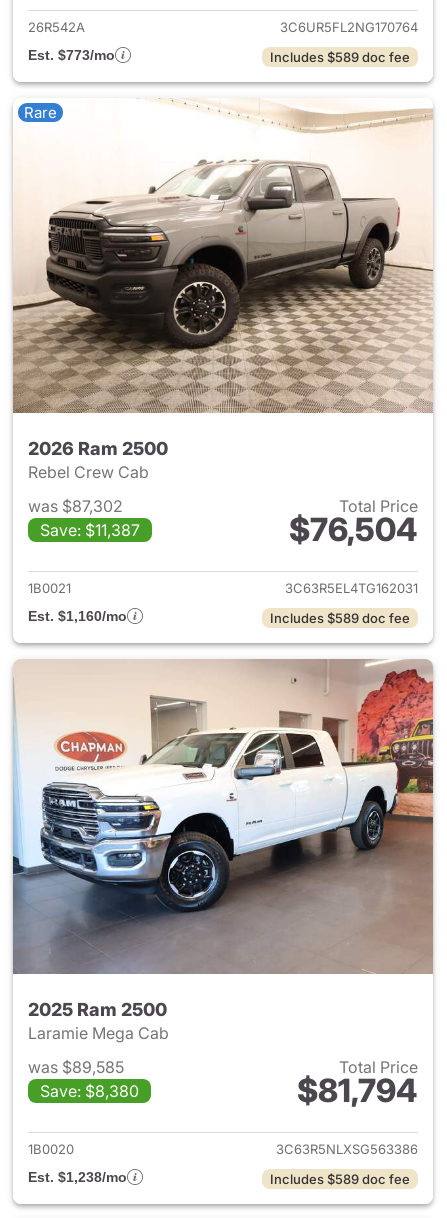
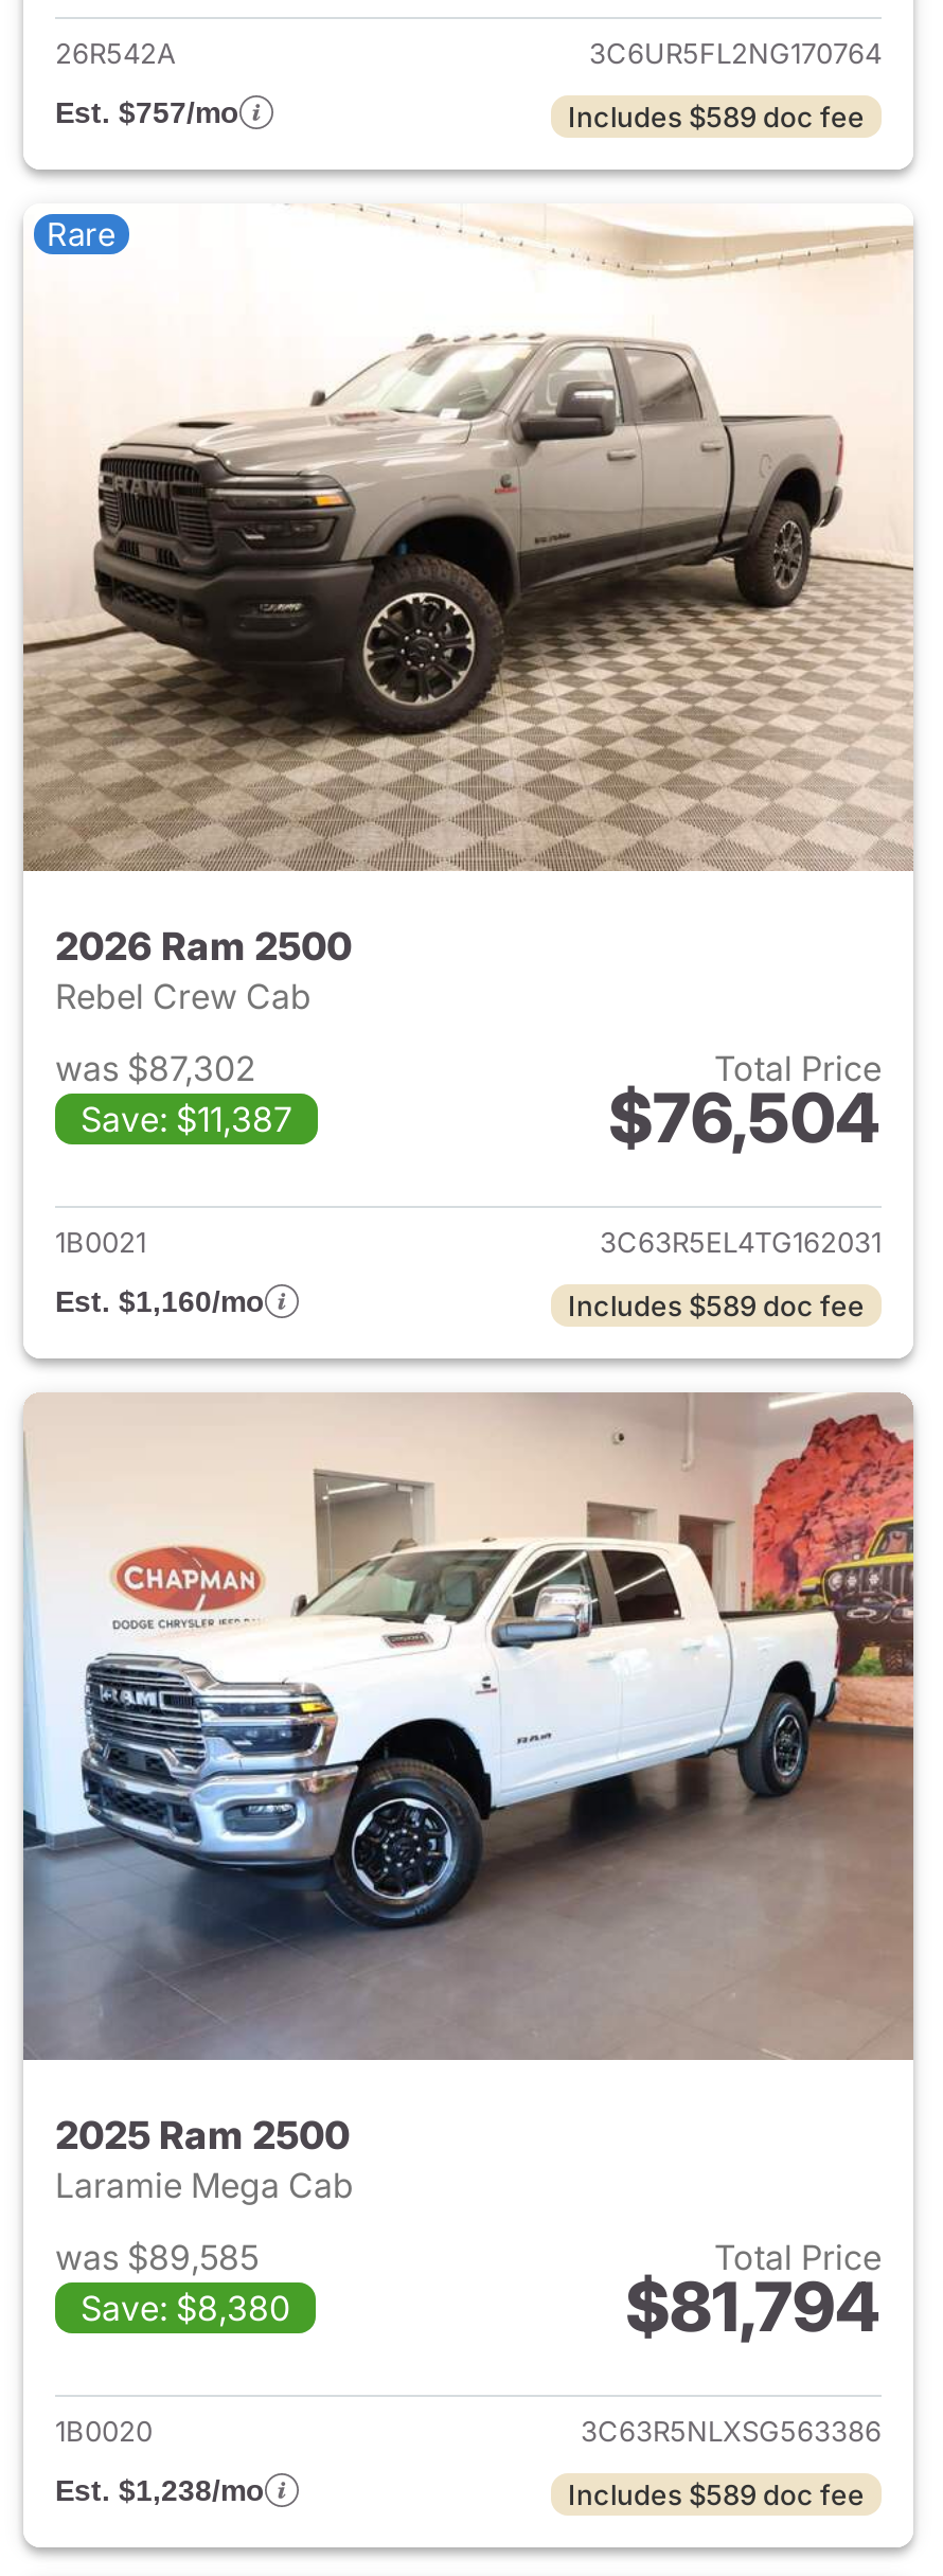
- Est. $773/mo
+ Est. $757/mo
